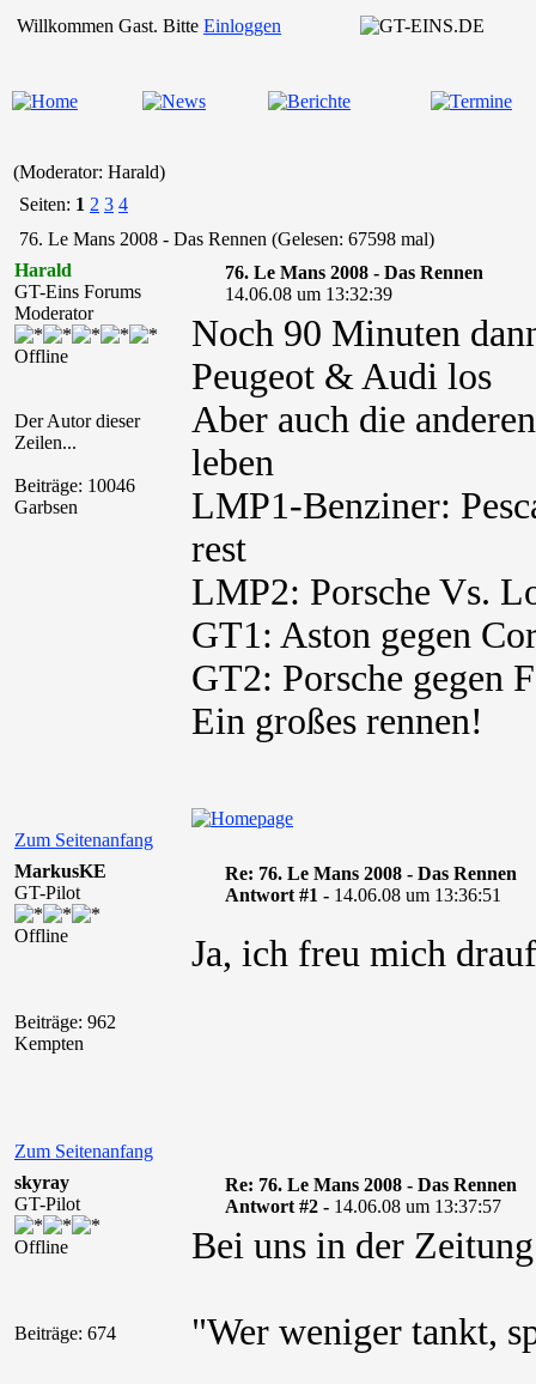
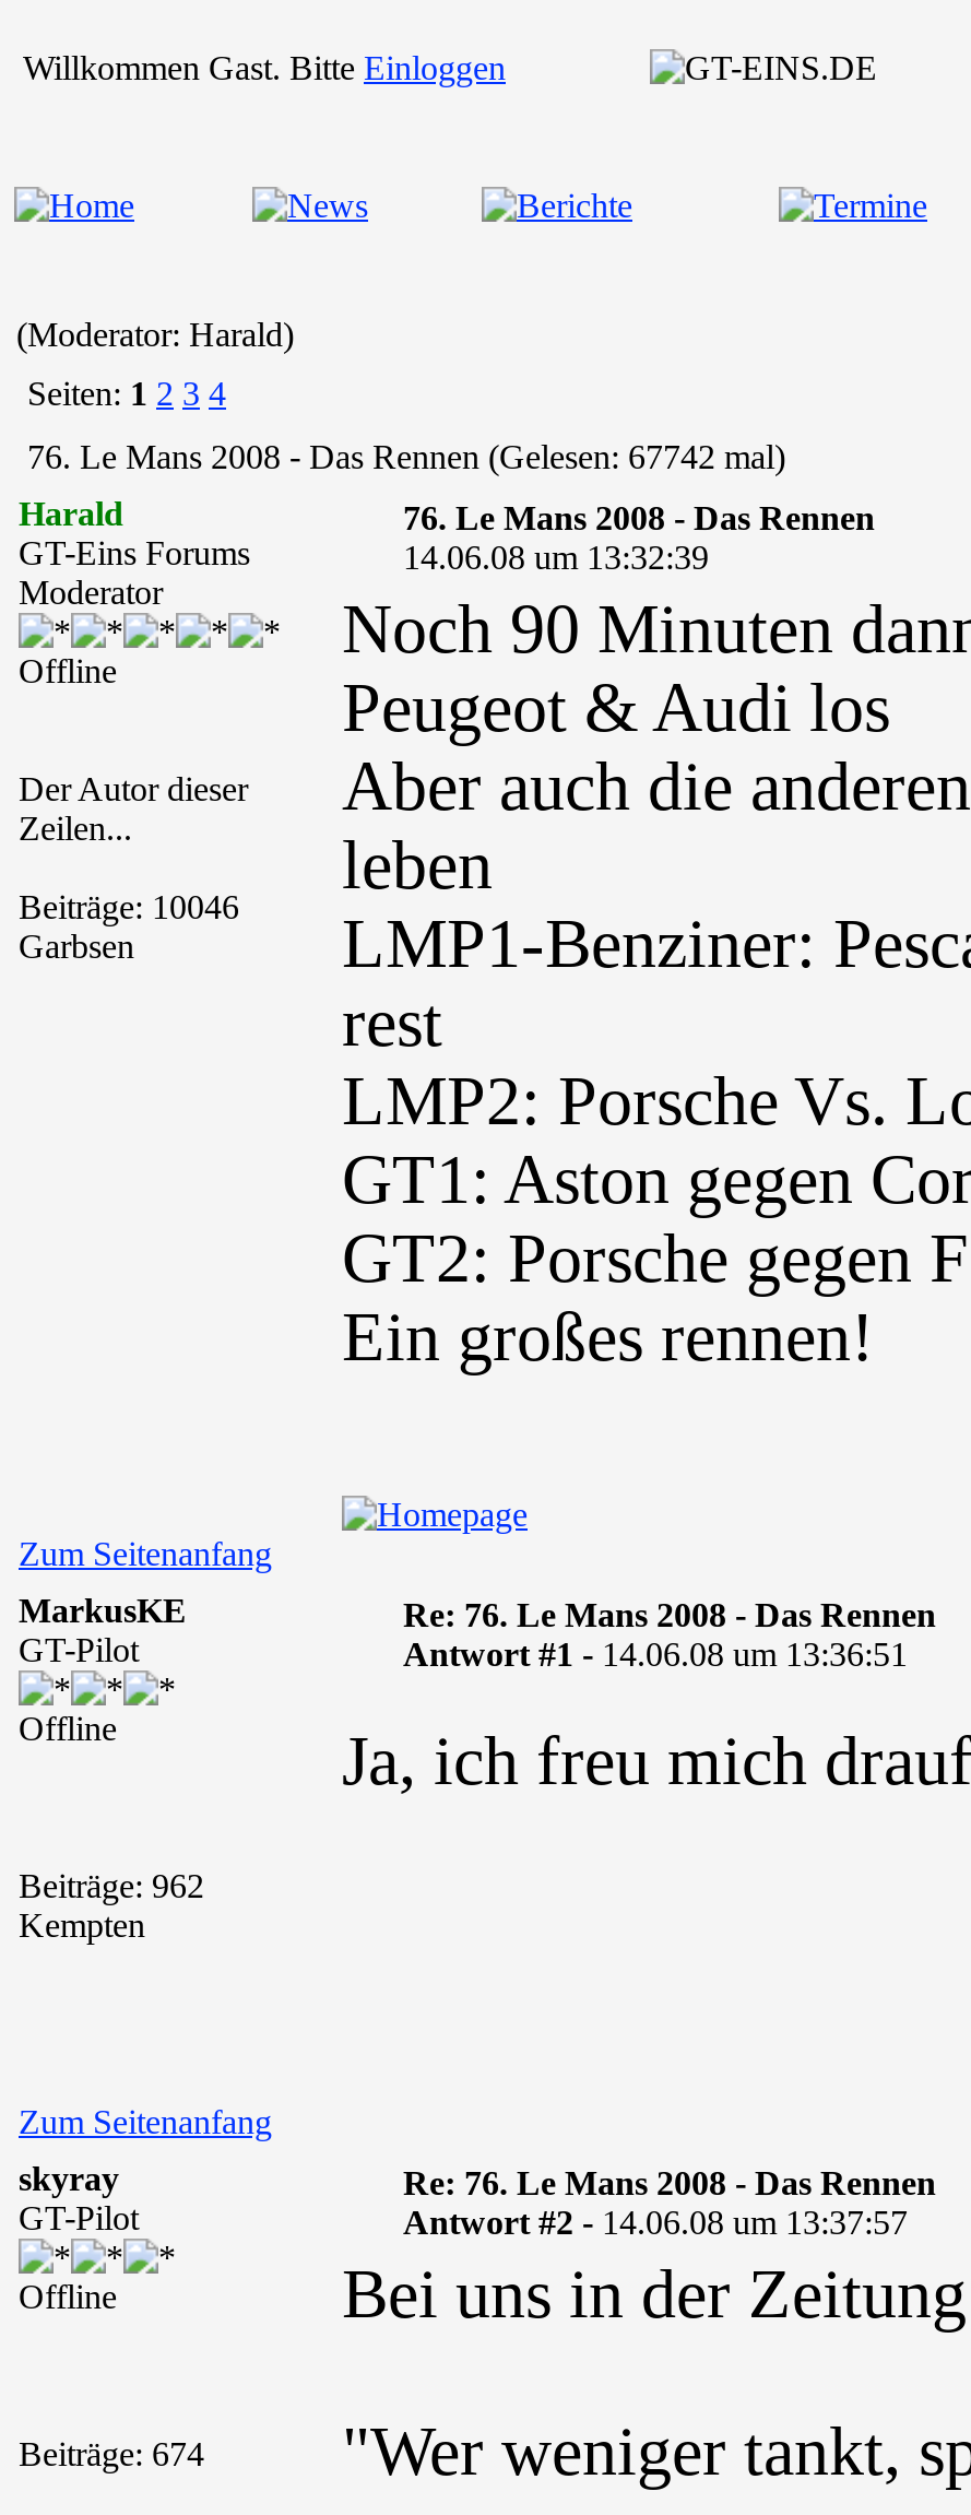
- 76. Le Mans 2008 - Das Rennen (Gelesen: 67598 mal)
+ 76. Le Mans 2008 - Das Rennen (Gelesen: 67742 mal)
